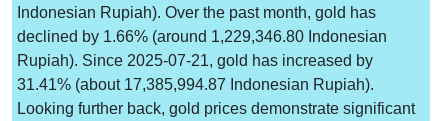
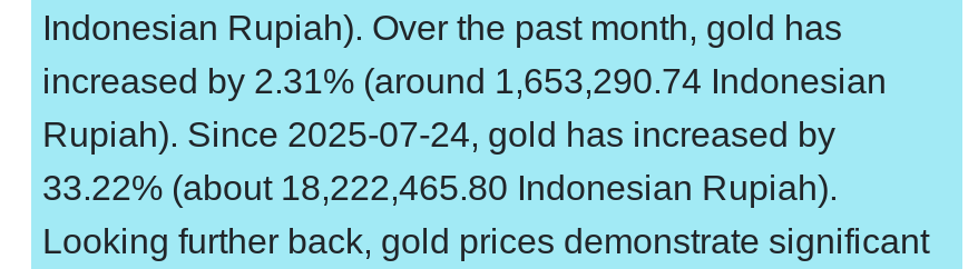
- declined by 1.66% (around 1,229,346.80 Indonesian
+ increased by 2.31% (around 1,653,290.74 Indonesian

- Rupiah). Since 2025-07-21, gold has increased by
+ Rupiah). Since 2025-07-24, gold has increased by

- 31.41% (about 17,385,994.87 Indonesian Rupiah).
+ 33.22% (about 18,222,465.80 Indonesian Rupiah).
